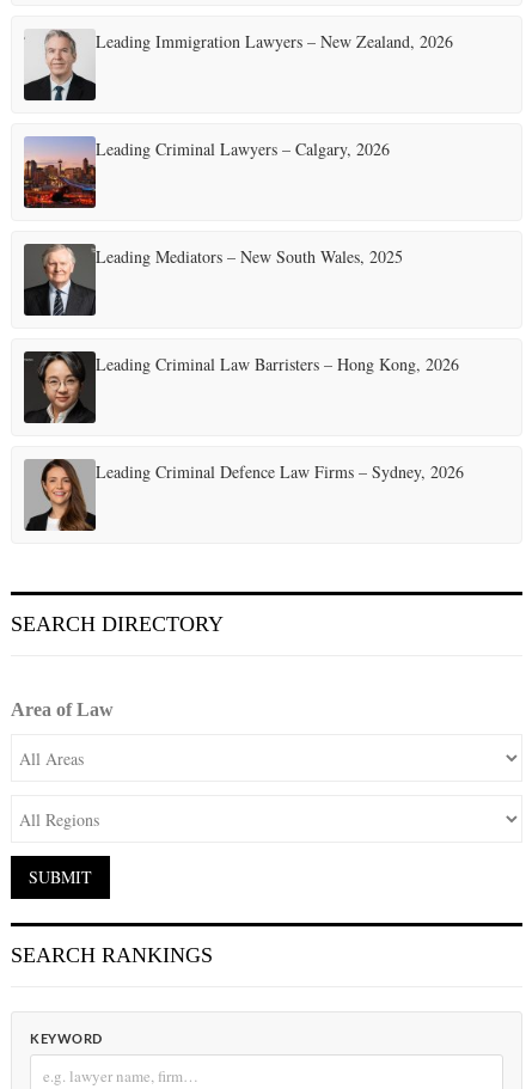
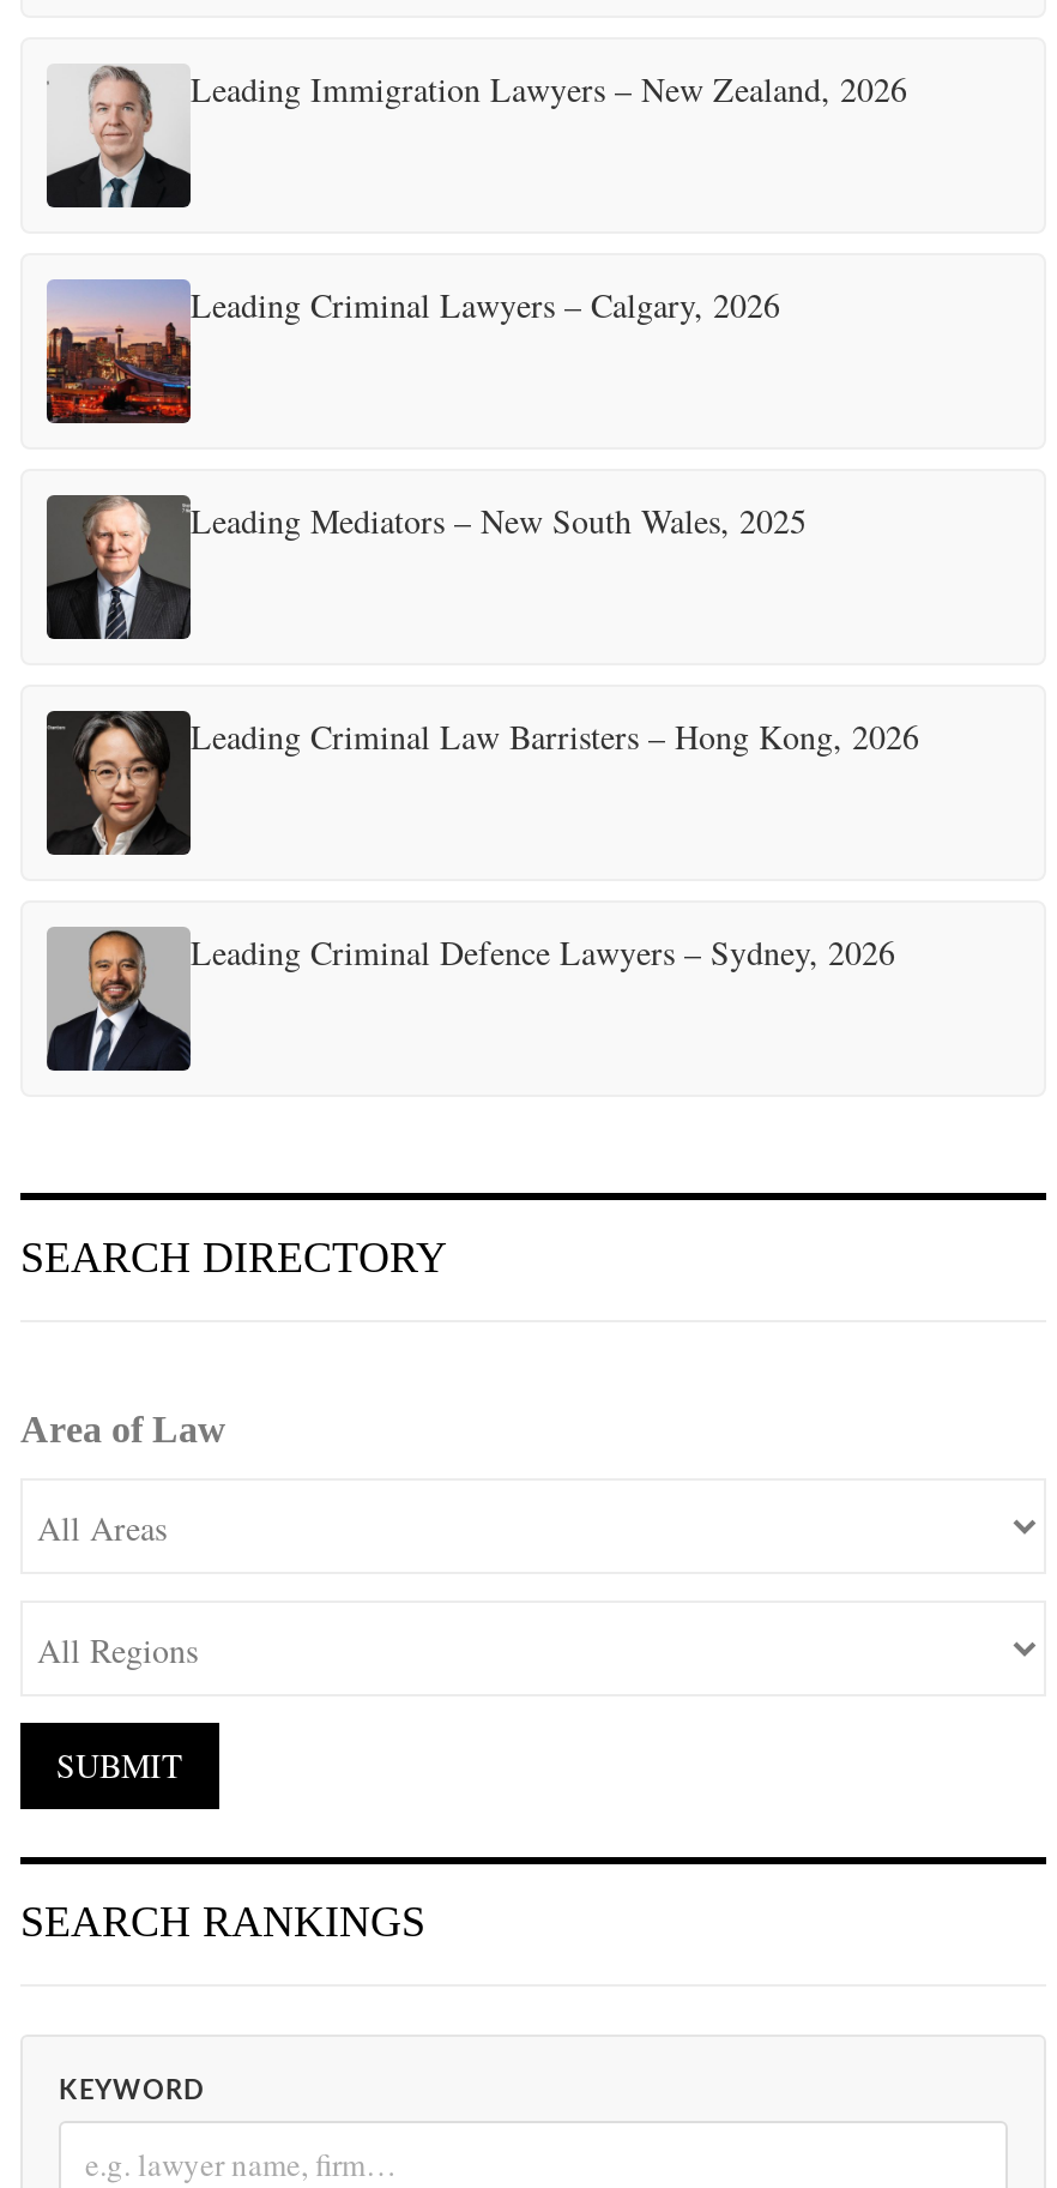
- [image]
- Leading Criminal Defence Law Firms – Sydney, 2026
+ [image]
+ Leading Criminal Defence Lawyers – Sydney, 2026
